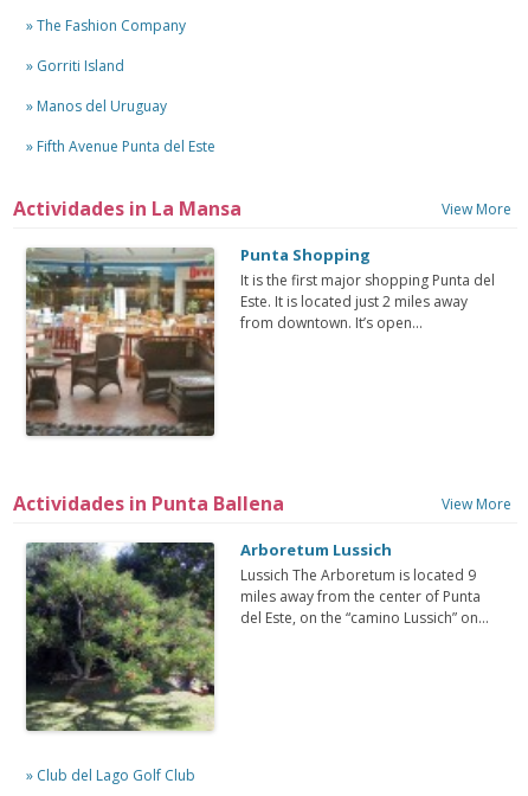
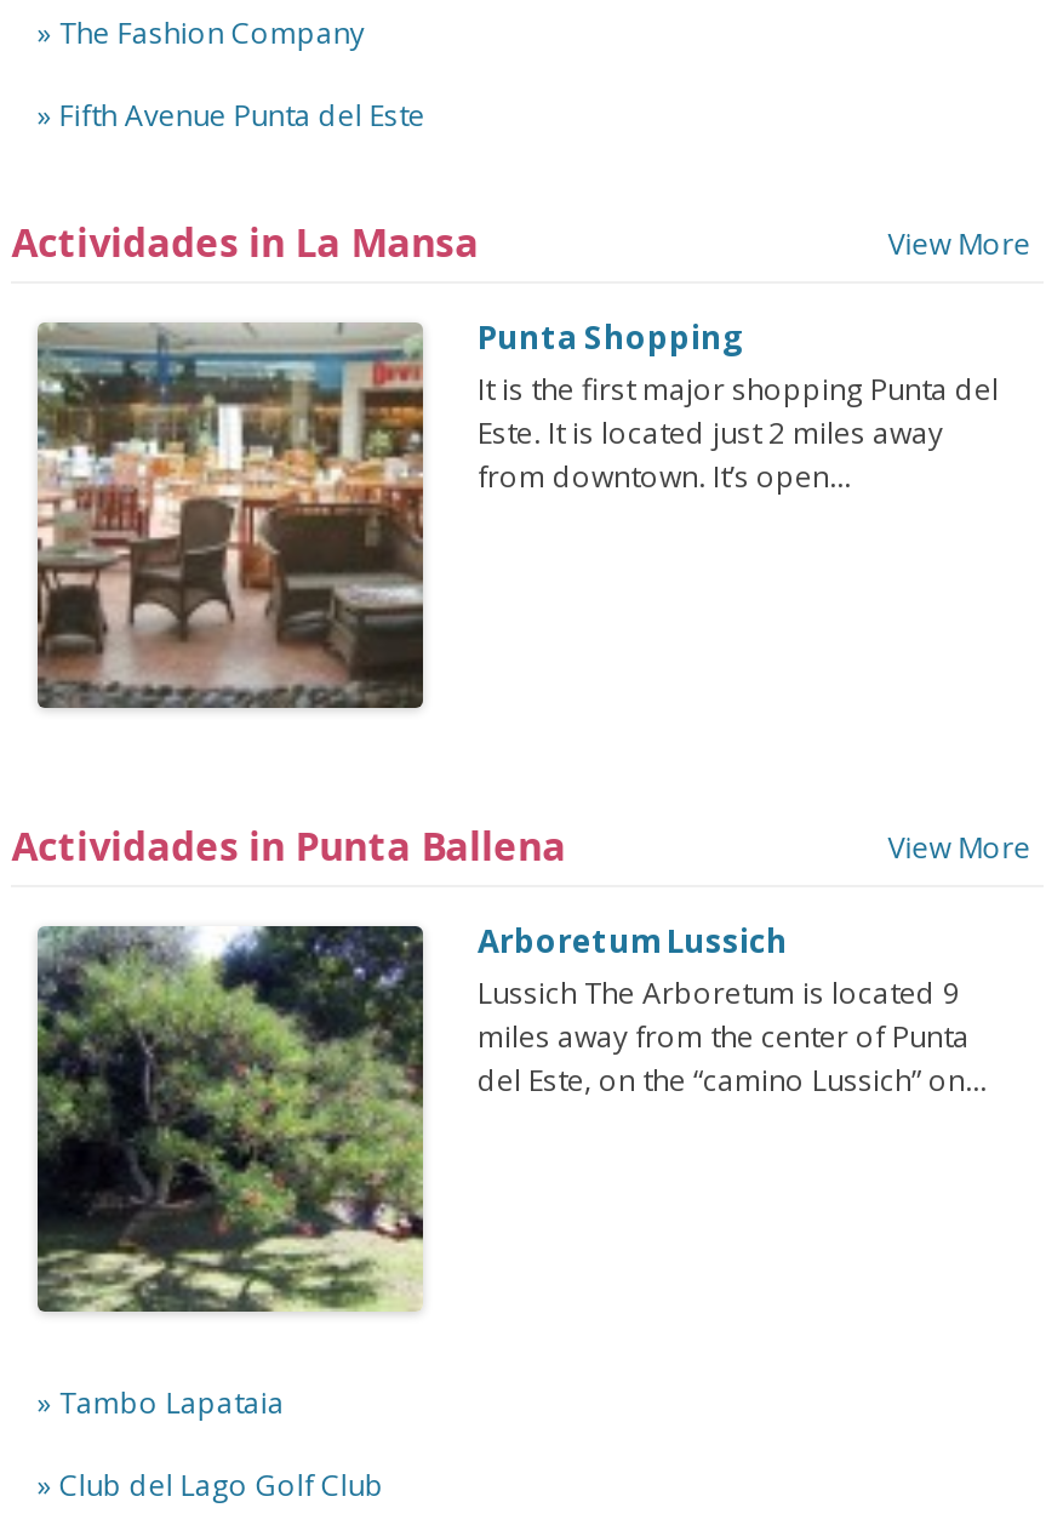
- » Gorriti Island
- » Manos del Uruguay

moved up: [image] | » Fifth Avenue Punta del Este | Actividades in La Mansa | ... | miles away from the center of Punta | del Este, on the “camino Lussich” on...

moved up: [image]

+ » Tambo Lapataia
